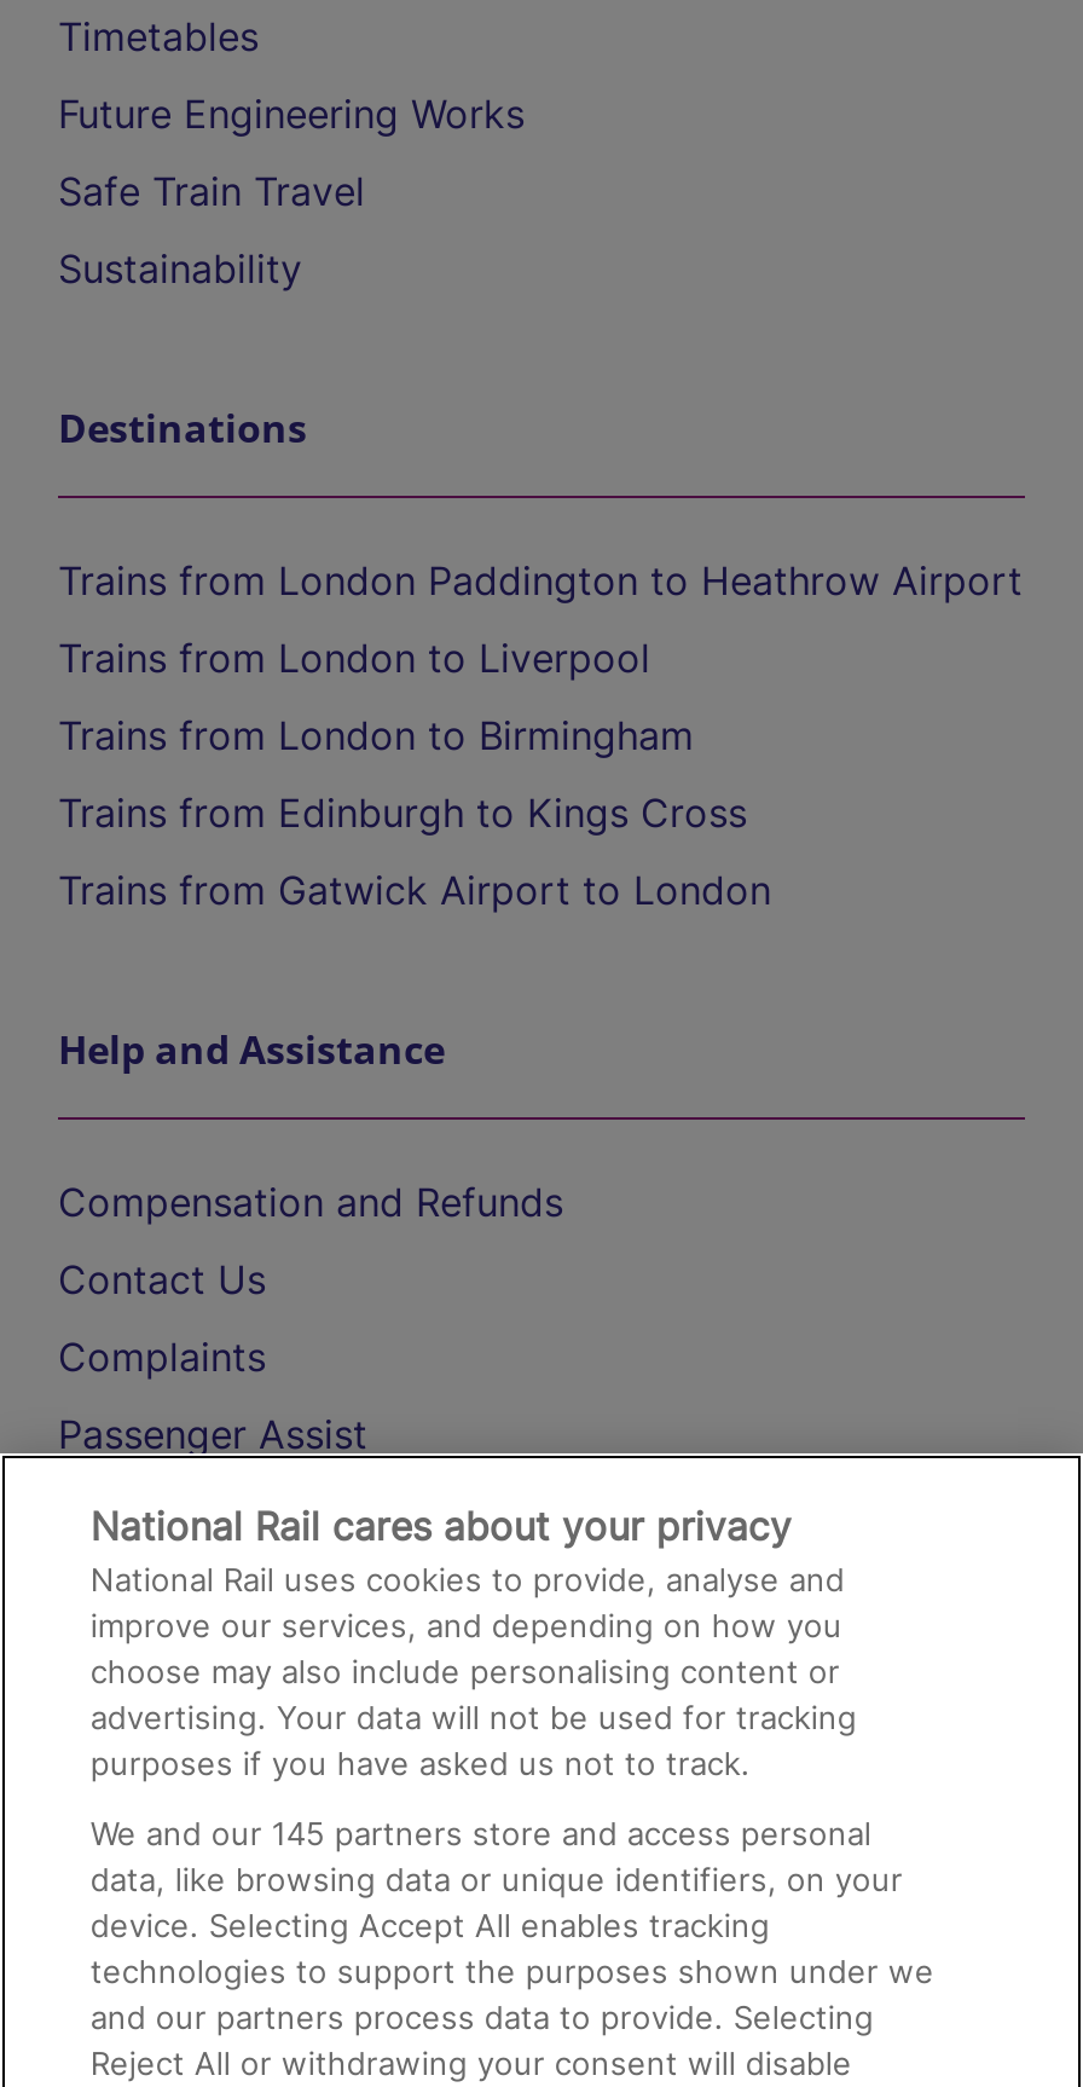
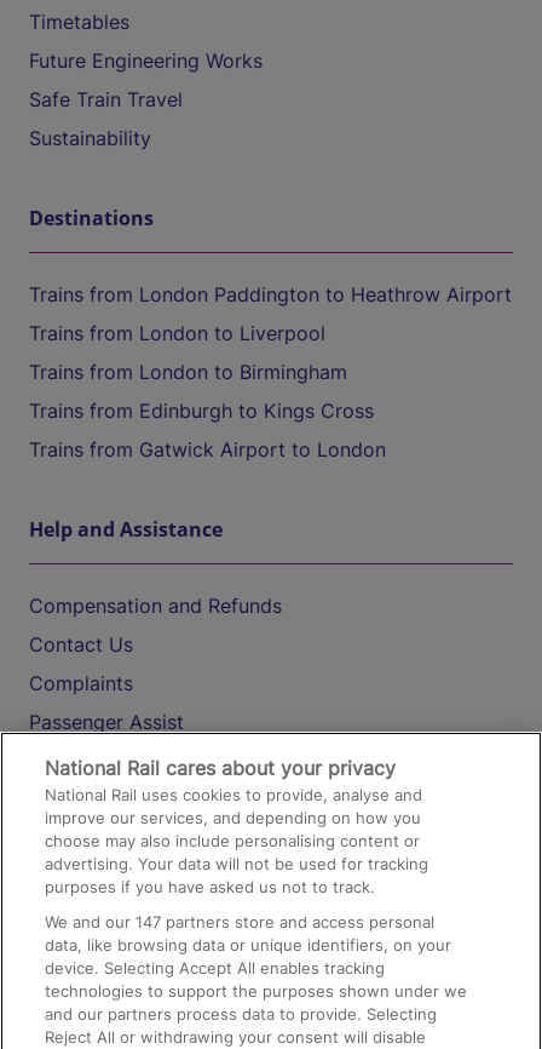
- We and our 145 partners store and access personal
+ We and our 147 partners store and access personal
